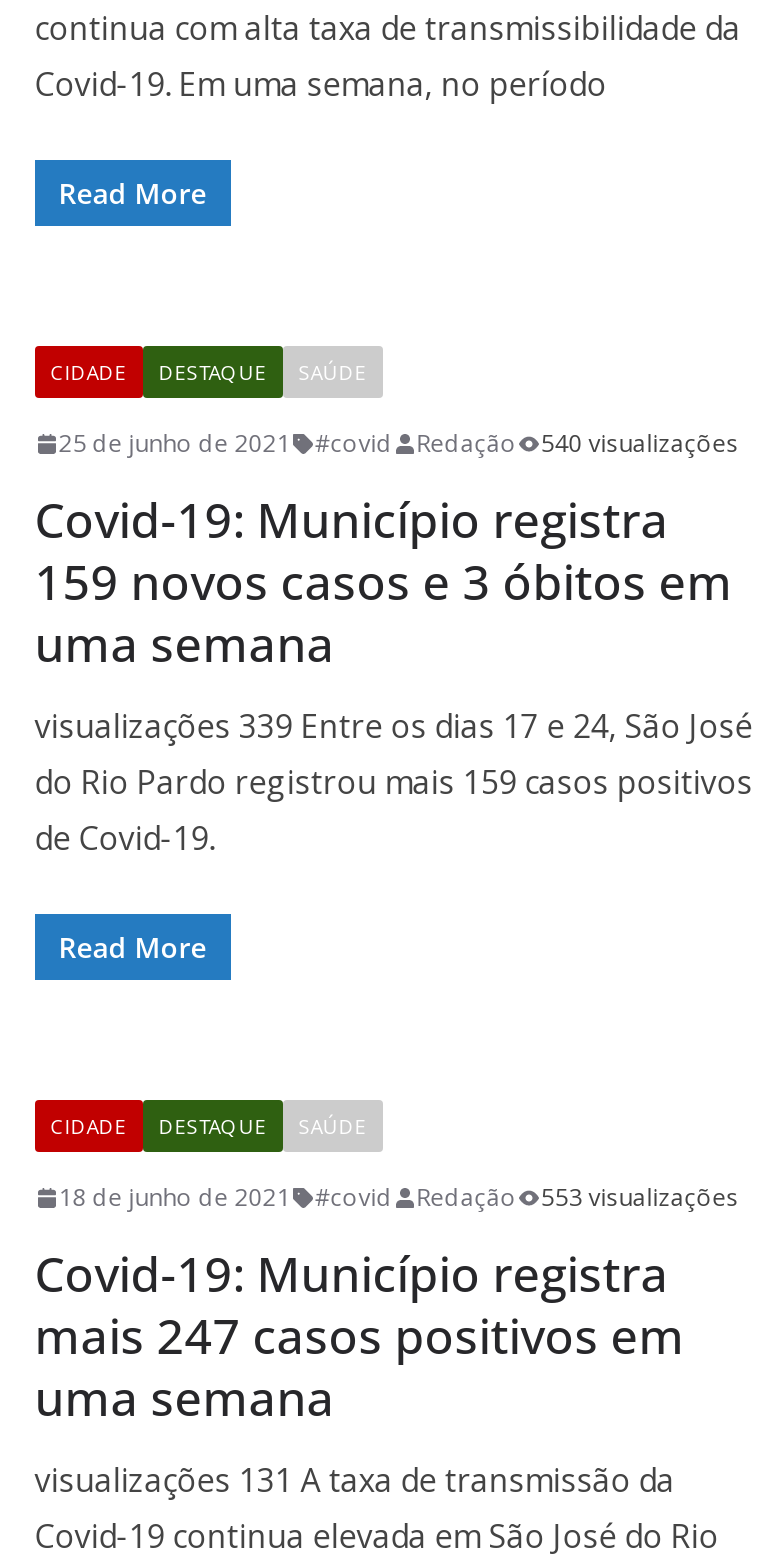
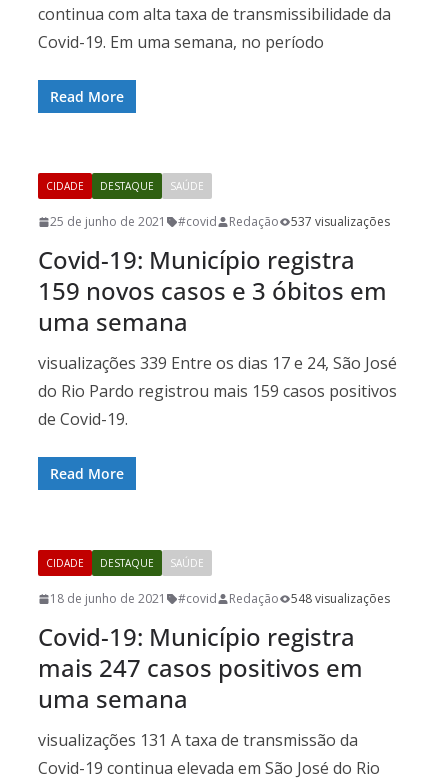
- 540 visualizações
+ 537 visualizações

- 553 visualizações
+ 548 visualizações
